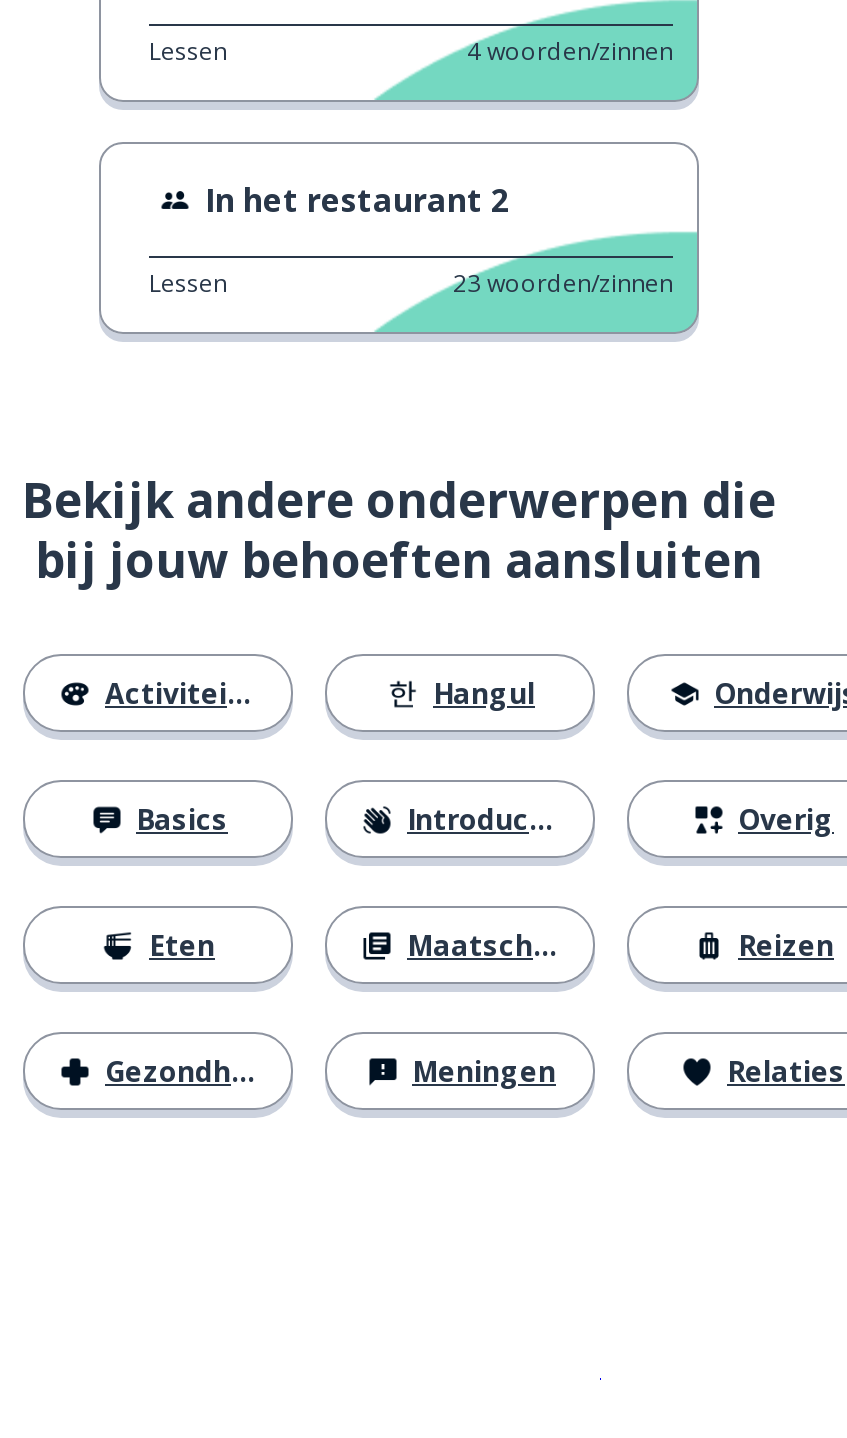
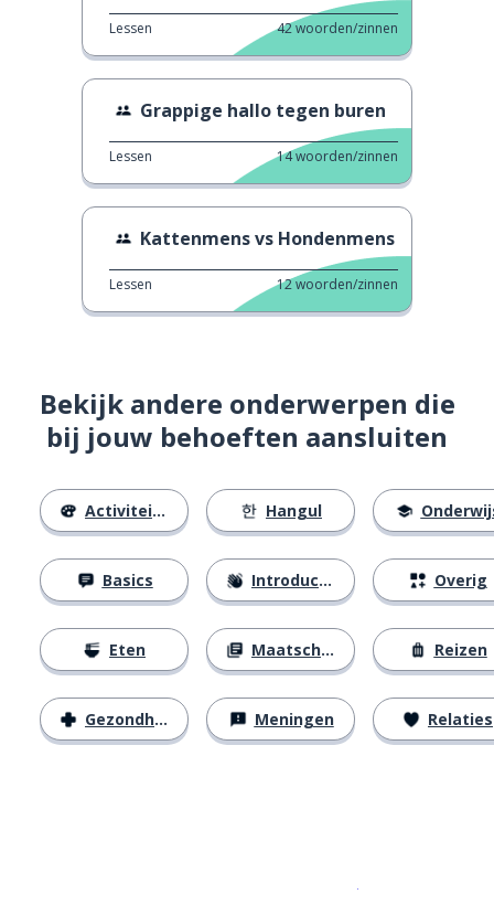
- 4 woorden/zinnen
+ 42 woorden/zinnen

- In het restaurant 2
+ Grappige hallo tegen buren

- 23 woorden/zinnen
+ 14 woorden/zinnen
+ Kattenmens vs Hondenmens
+ Lessen
+ 12 woorden/zinnen
